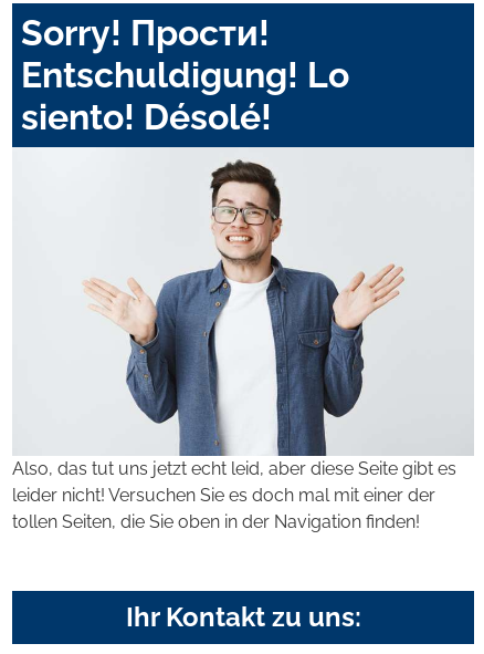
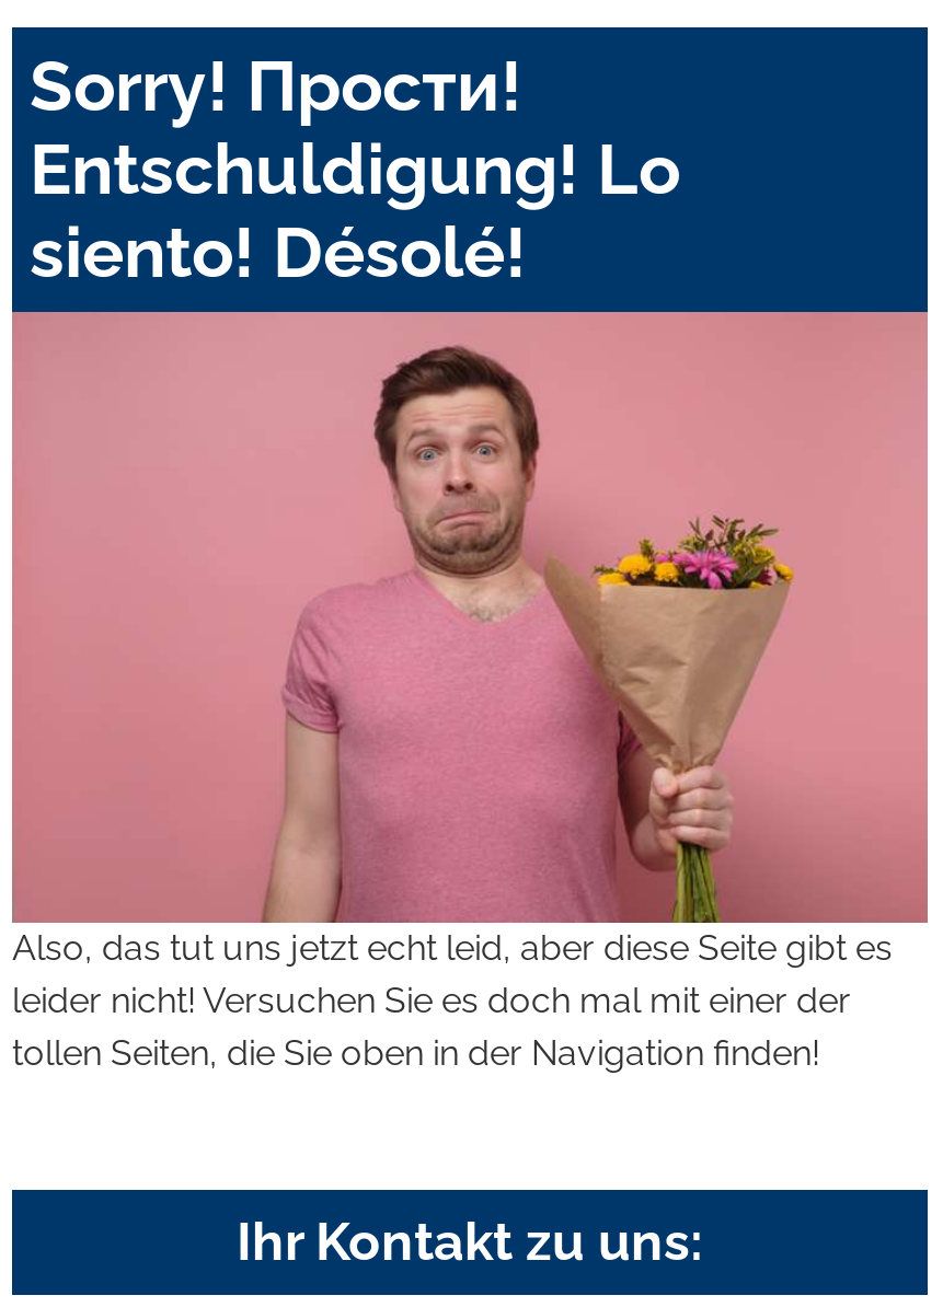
- [image]
+ [image]
